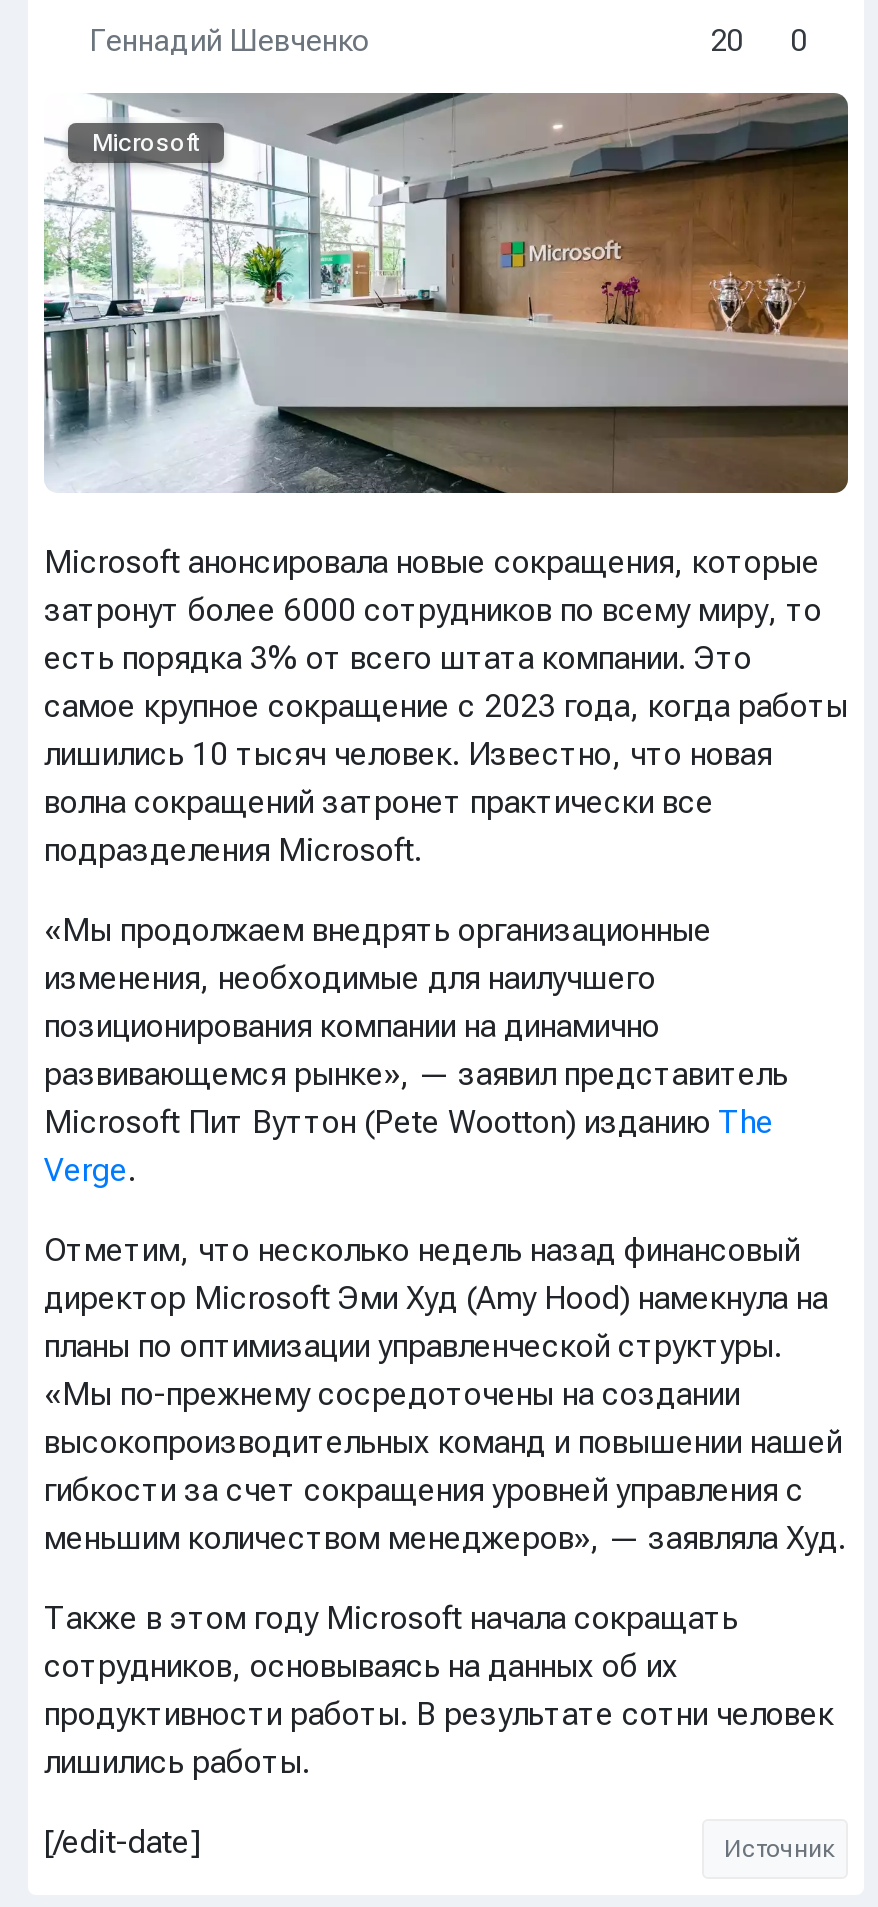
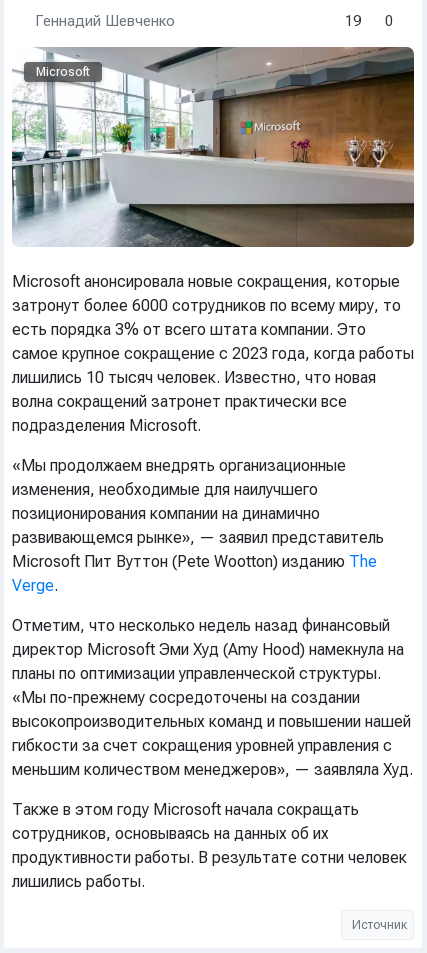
- 20 0
+ 19 0

- [/edit-date]
